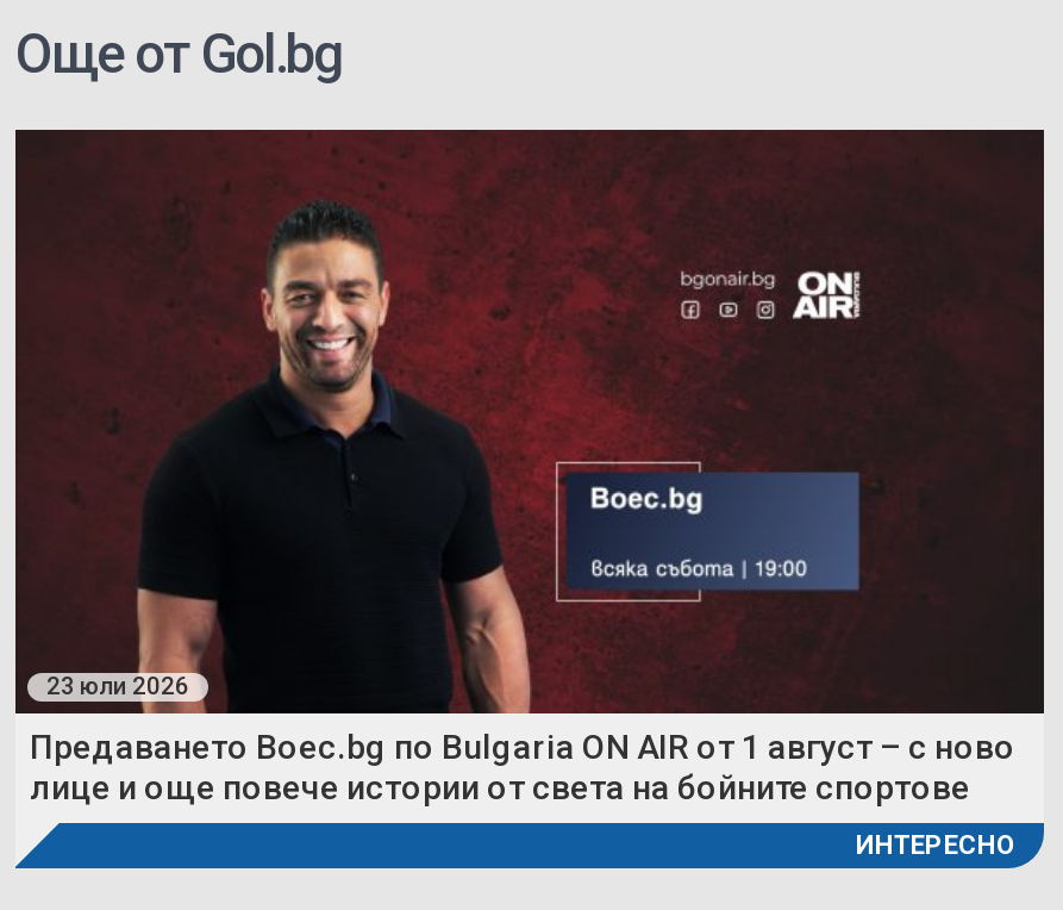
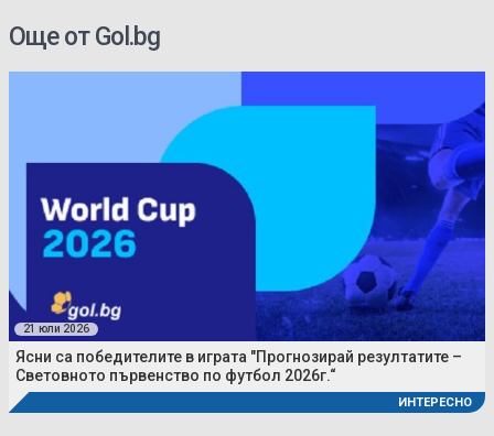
- [image]
- 23 юли 2026
+ [image]
+ 21 юли 2026

- Предаването Boec.bg по Bulgaria ON AIR от 1 август – с ново
- лице и още повече истории от света на бойните спортове
+ Ясни са победителите в играта "Прогнозирай резултатите –
+ Световното първенство по футбол 2026г.“
